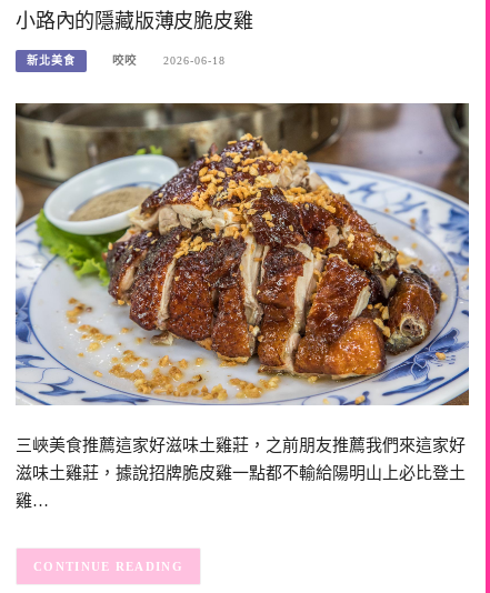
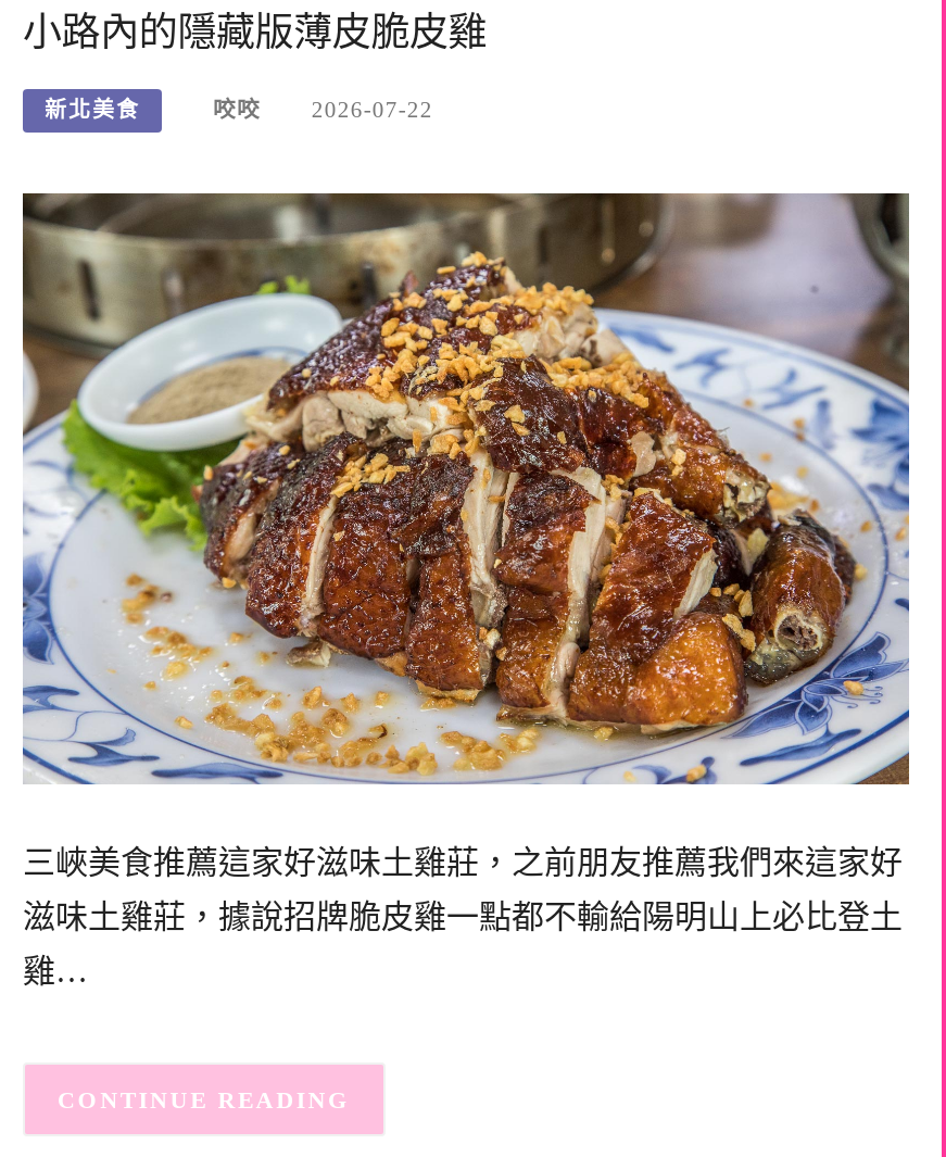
- 2026-06-18
+ 2026-07-22
